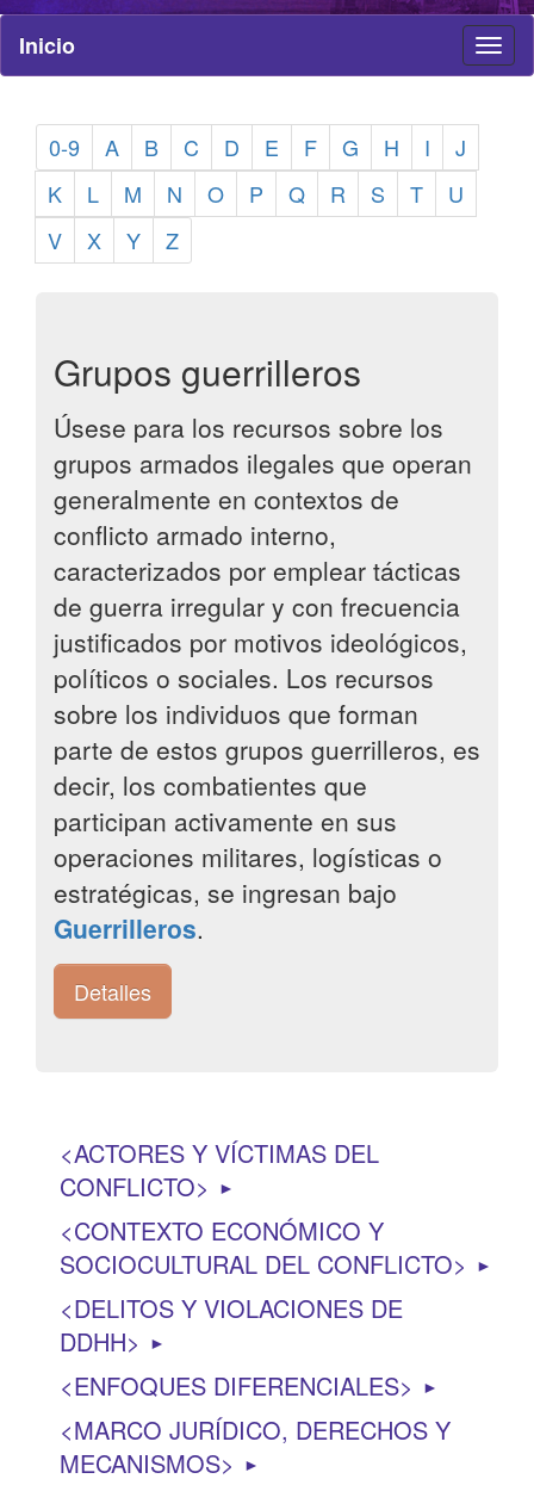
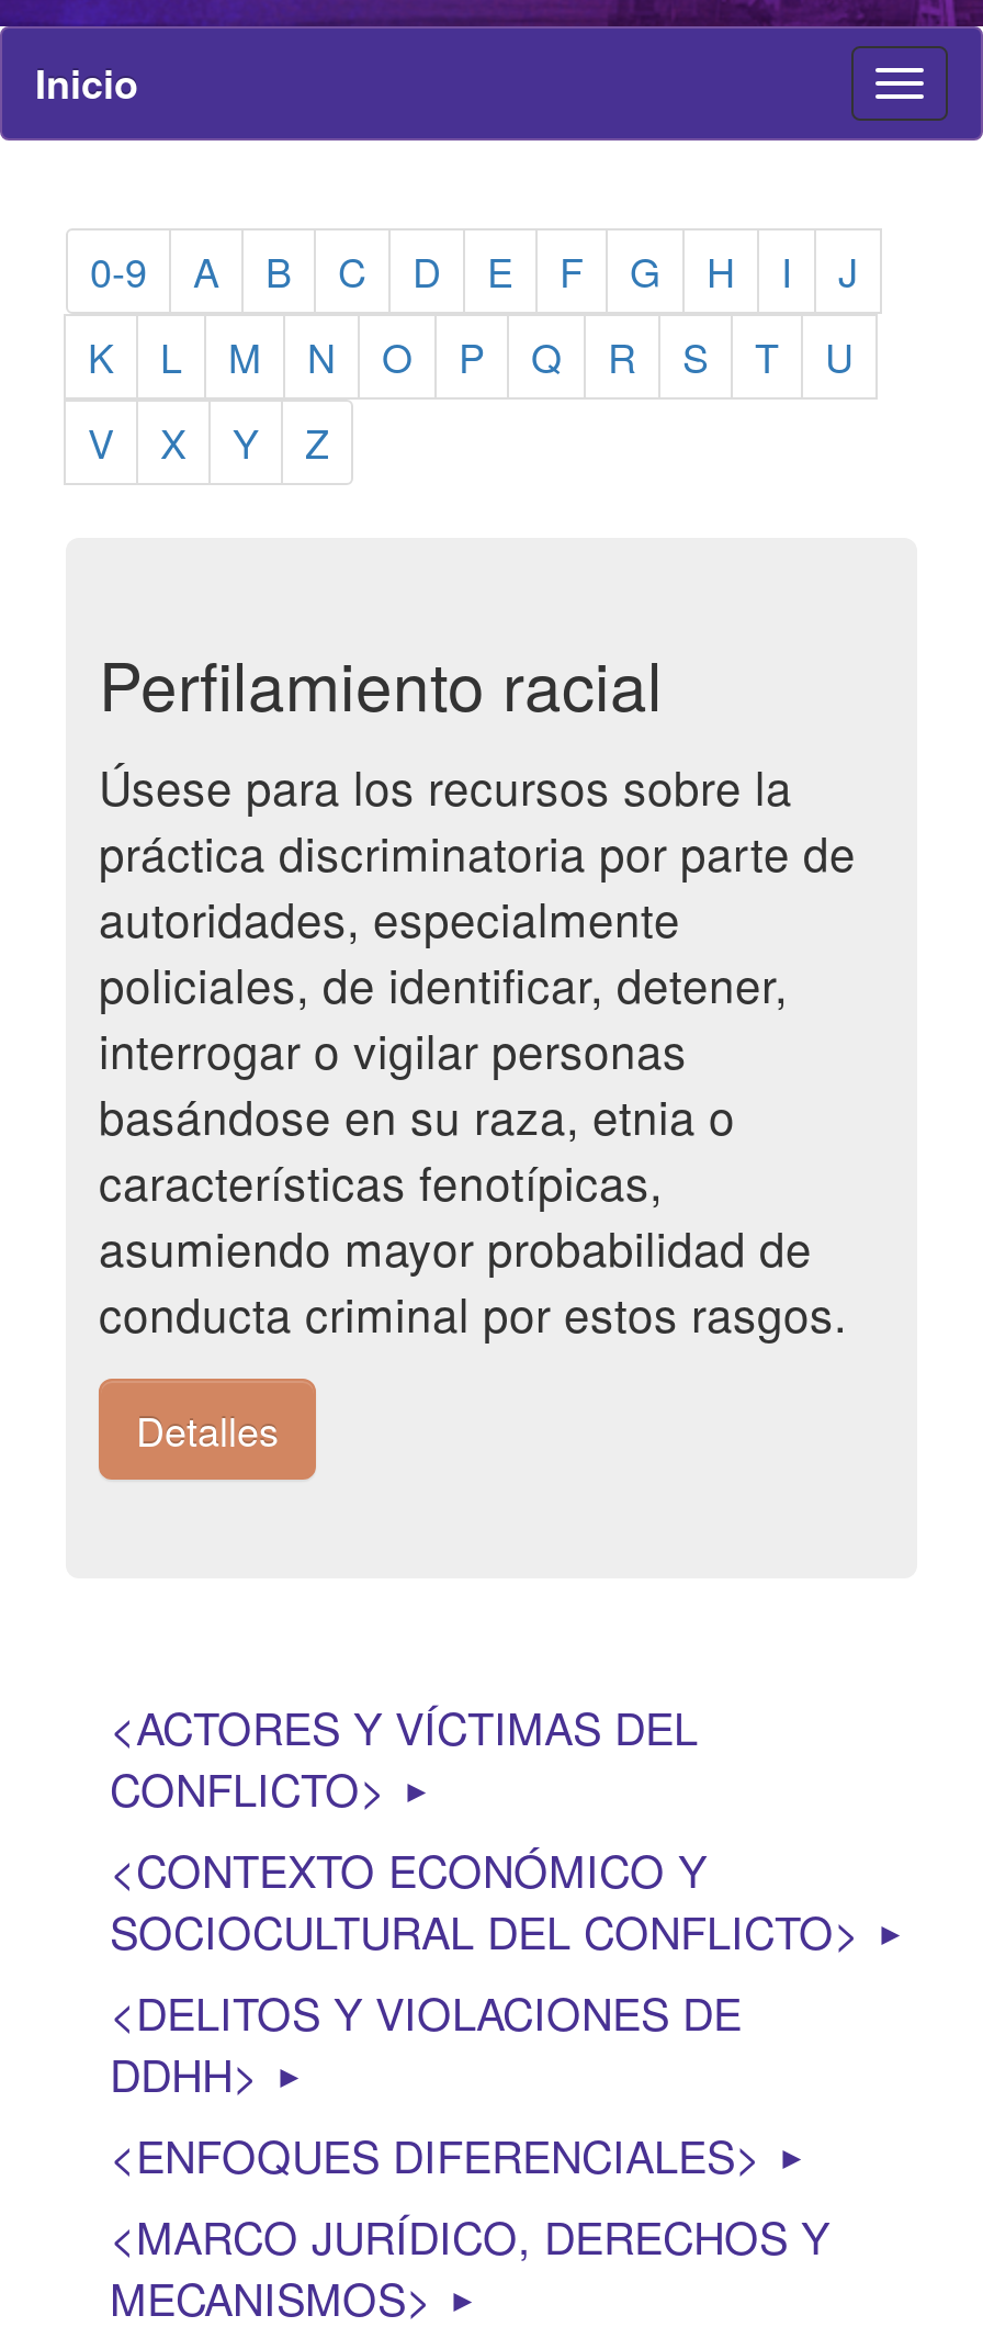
- Grupos guerrilleros
- Úsese para los recursos sobre los
- grupos armados ilegales que operan
- generalmente en contextos de
- conflicto armado interno,
- caracterizados por emplear tácticas
- de guerra irregular y con frecuencia
- justificados por motivos ideológicos,
- políticos o sociales. Los recursos
- sobre los individuos que forman
- parte de estos grupos guerrilleros, es
- decir, los combatientes que
- participan activamente en sus
- operaciones militares, logísticas o
- estratégicas, se ingresan bajo
- Guerrilleros.
+ Perfilamiento racial
+ Úsese para los recursos sobre la
+ práctica discriminatoria por parte de
+ autoridades, especialmente
+ policiales, de identificar, detener,
+ interrogar o vigilar personas
+ basándose en su raza, etnia o
+ características fenotípicas,
+ asumiendo mayor probabilidad de
+ conducta criminal por estos rasgos.
